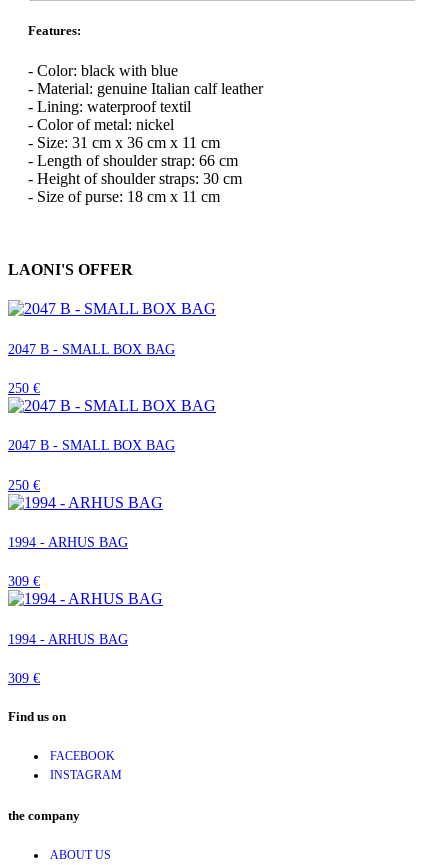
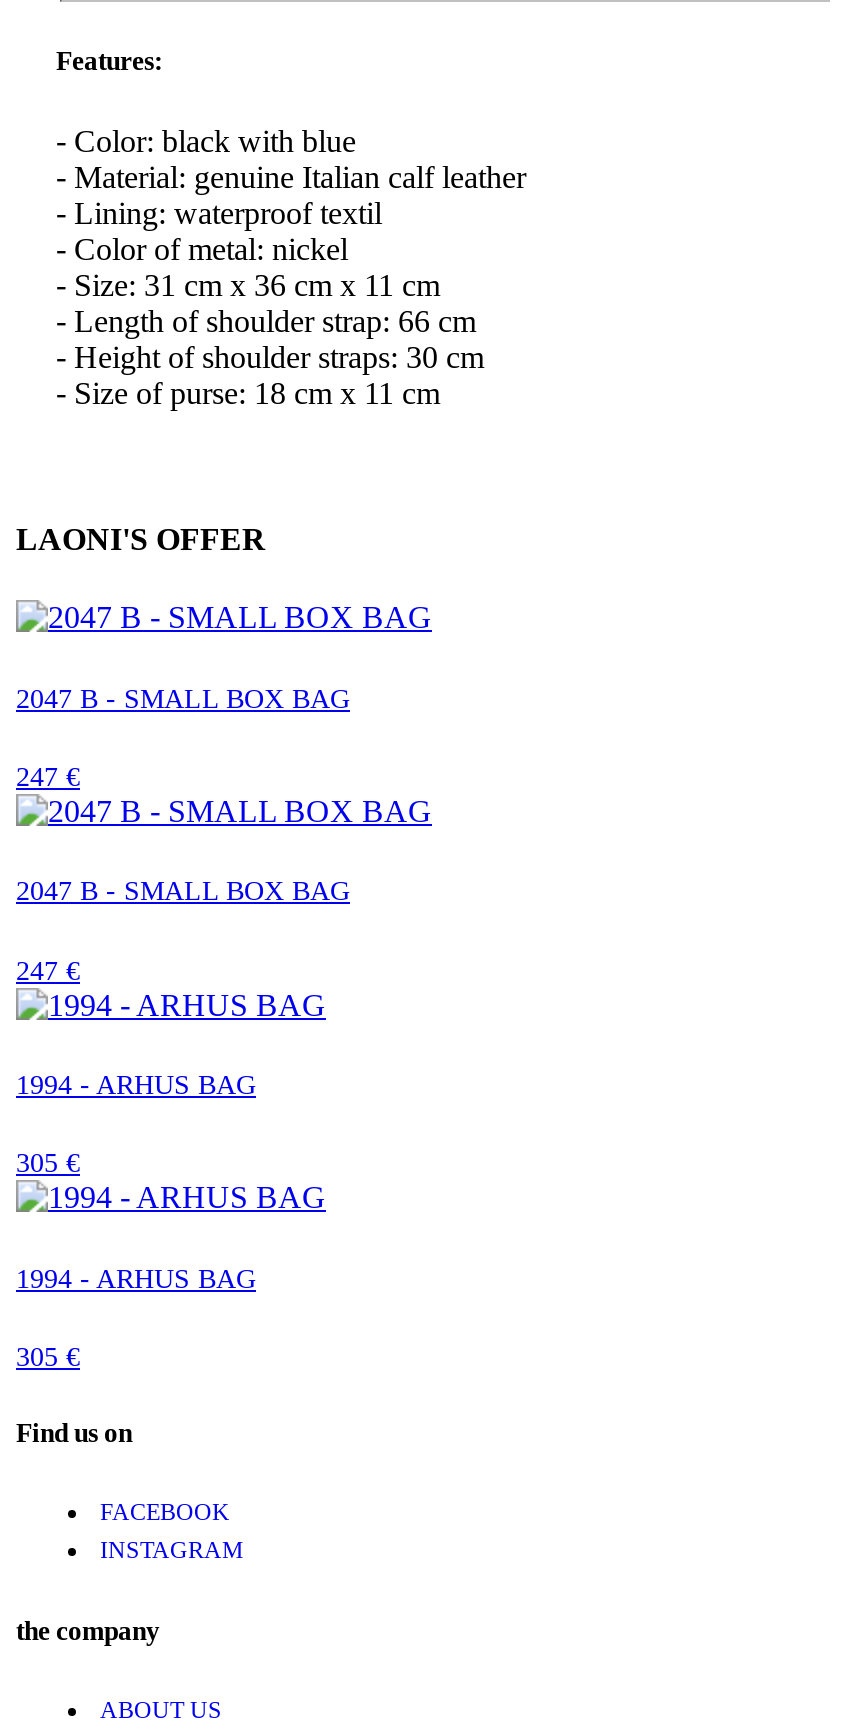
- 250 €
+ 247 €

- 250 €
+ 247 €

- 309 €
+ 305 €

- 309 €
+ 305 €
